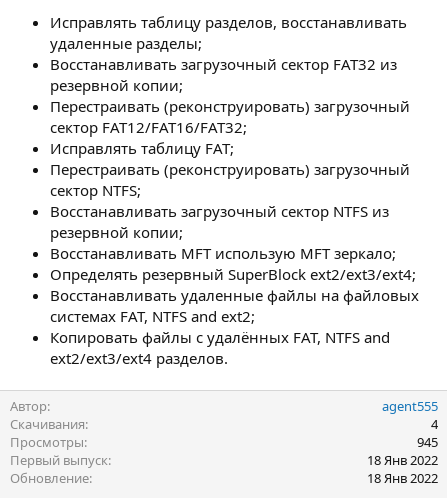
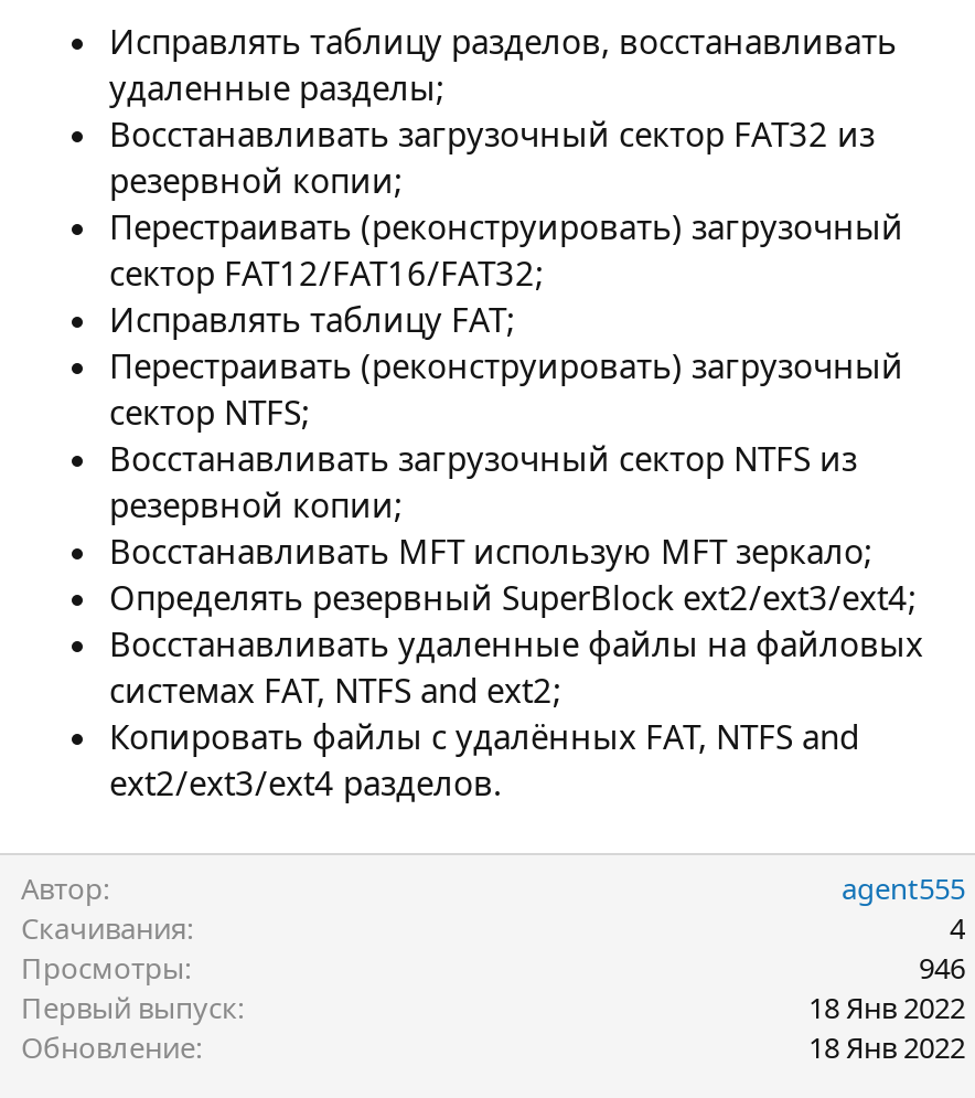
- 945
+ 946
